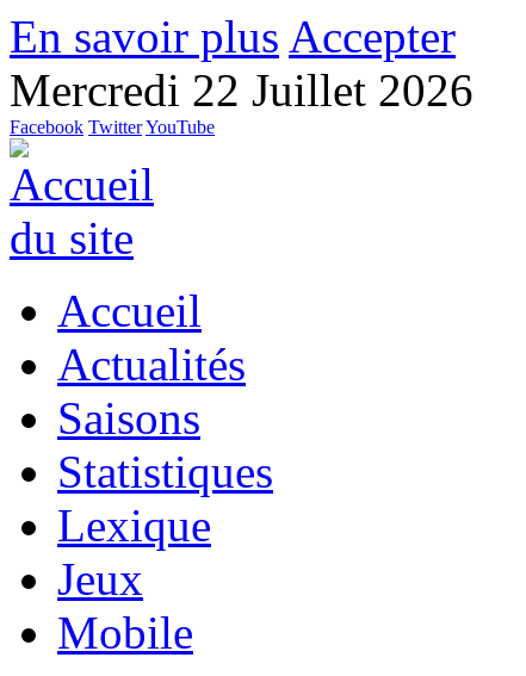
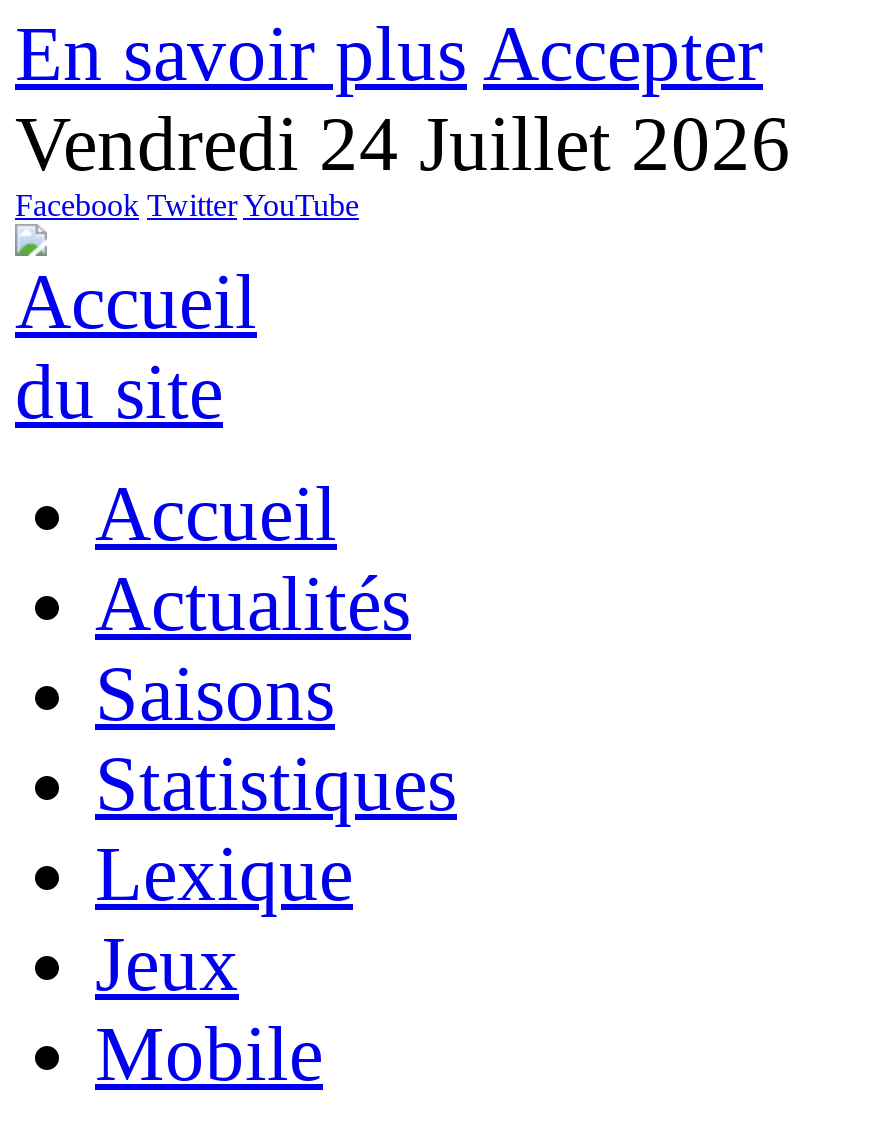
- Mercredi 22 Juillet 2026
+ Vendredi 24 Juillet 2026
